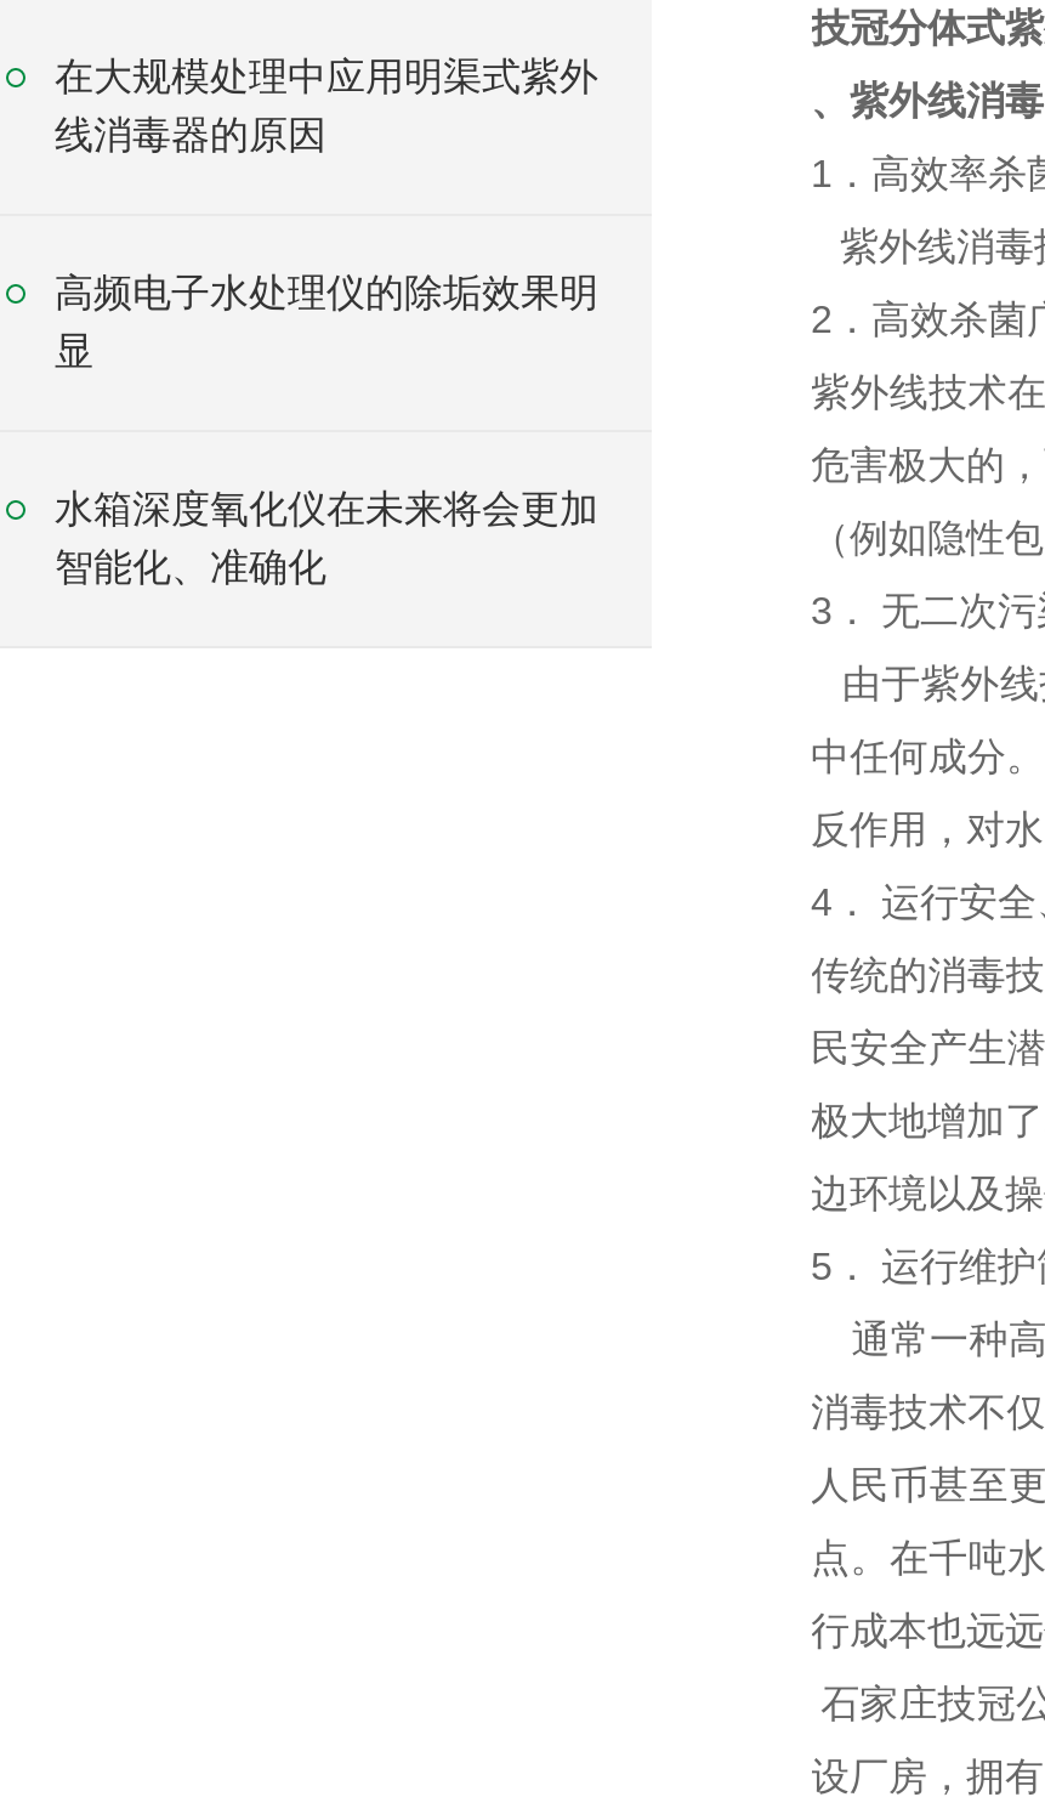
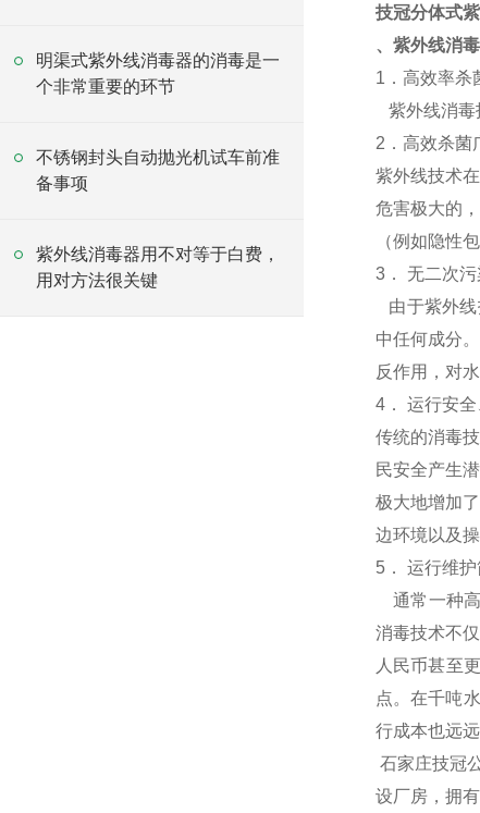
- 在大规模处理中应用明渠式紫外
- 线消毒器的原因
+ 明渠式紫外线消毒器的消毒是一
+ 个非常重要的环节

- 高频电子水处理仪的除垢效果明
- 显
+ 不锈钢封头自动抛光机试车前准
+ 备事项

- 水箱深度氧化仪在未来将会更加
- 智能化、准确化
+ 紫外线消毒器用不对等于白费，
+ 用对方法很关键
